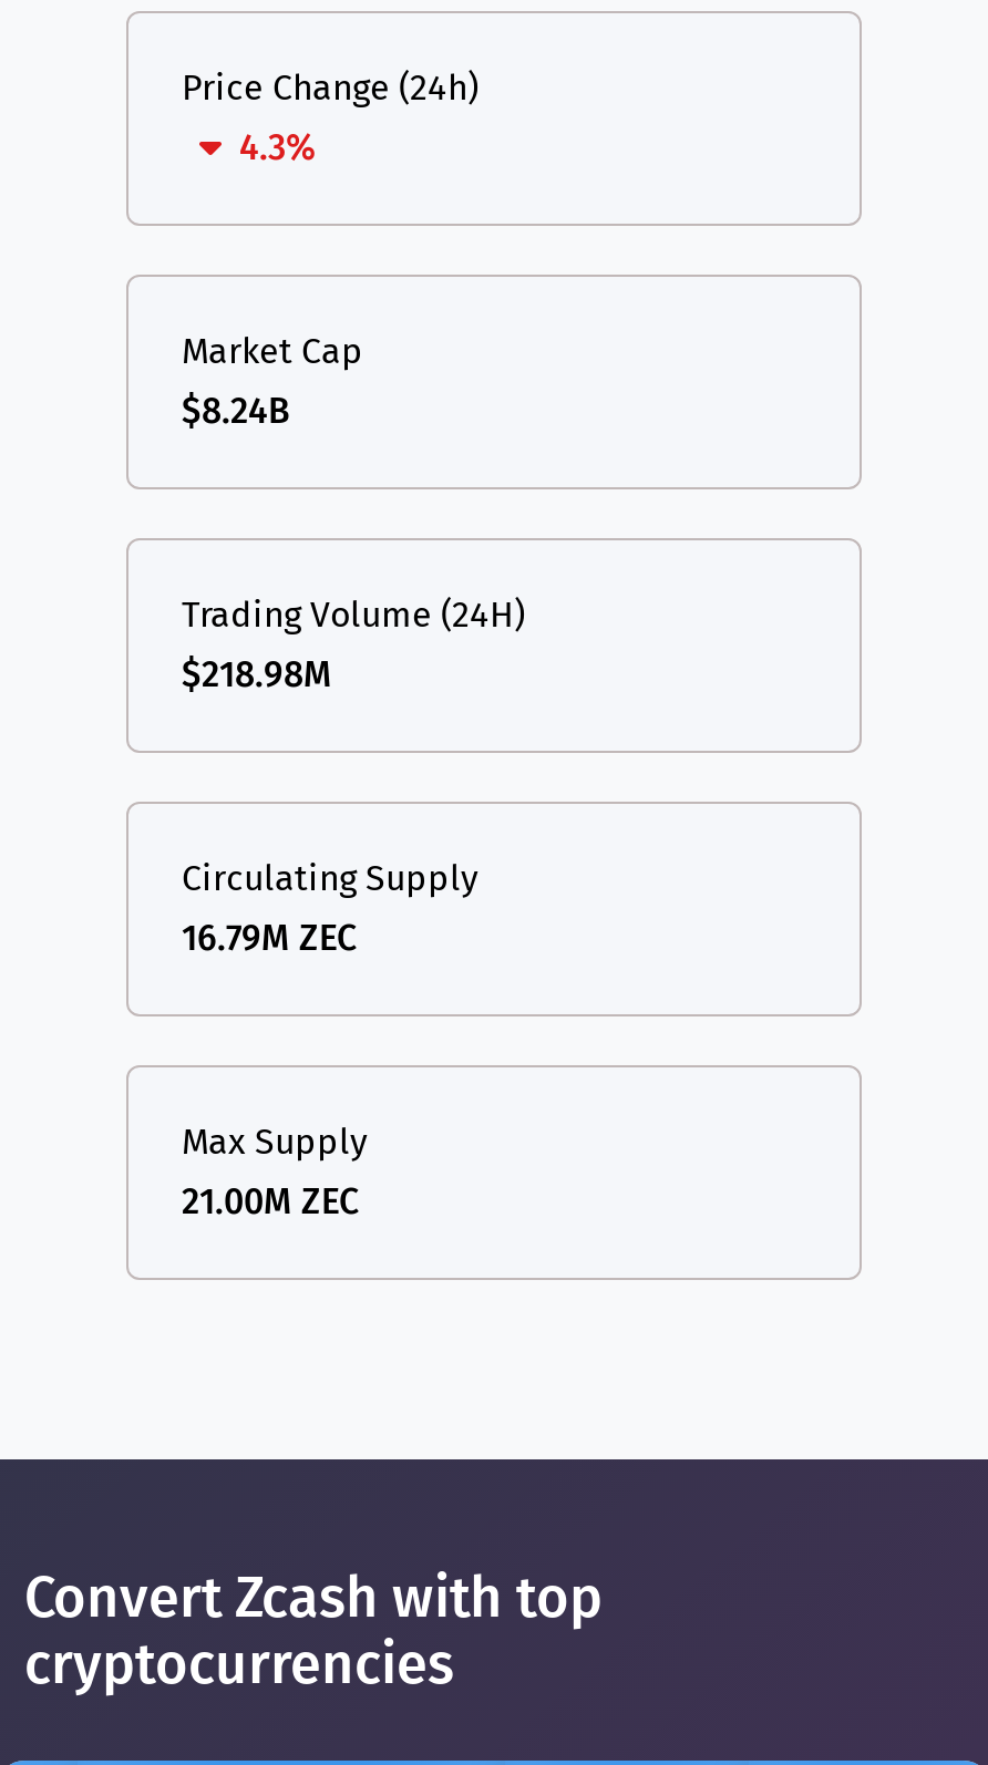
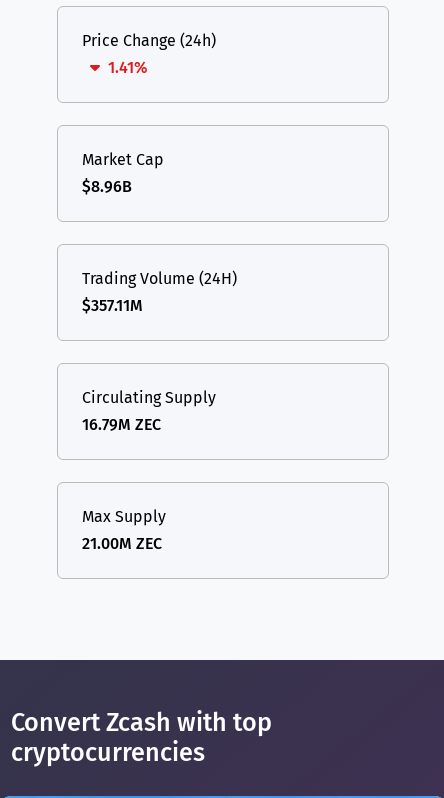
- 4.3%
+ 1.41%

- $8.24B
+ $8.96B

- $218.98M
+ $357.11M
